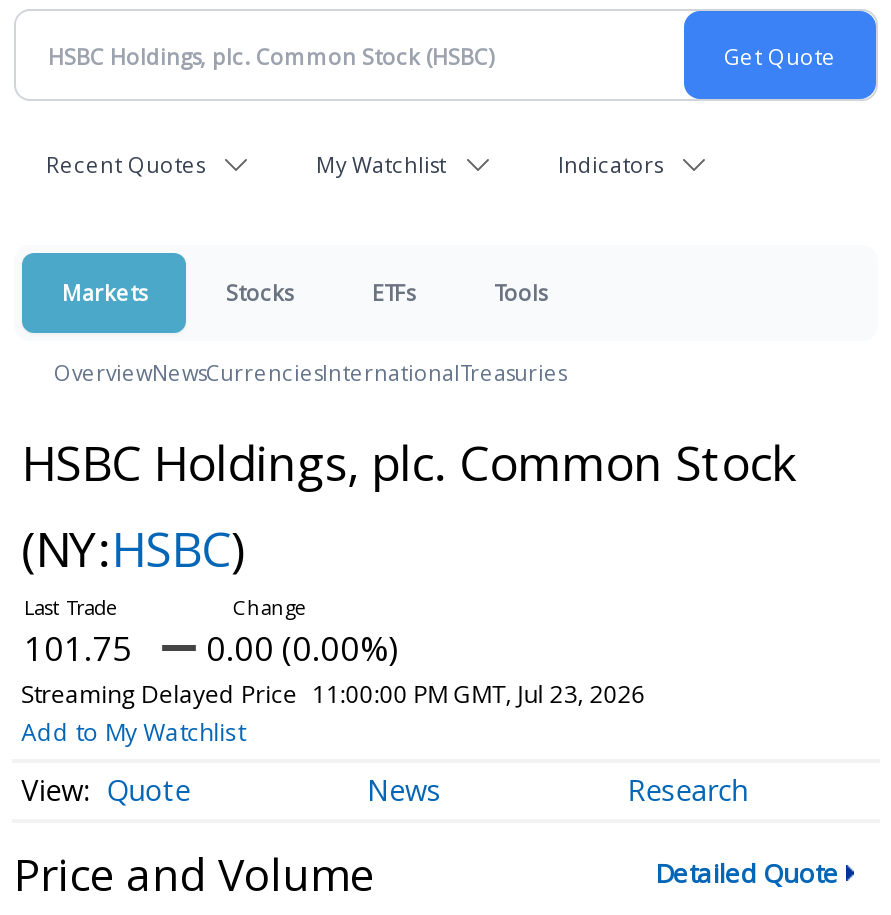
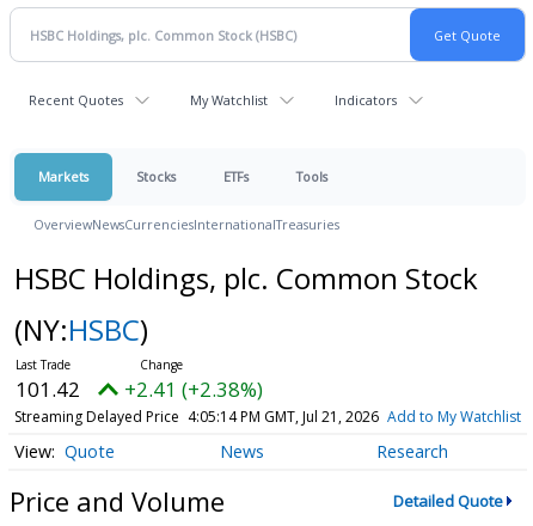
- 101.75
- 0.00 (0.00%)
- Streaming Delayed Price 11:00:00 PM GMT, Jul 23, 2026
- Add to My Watchlist
+ 101.42
+ +2.41 (+2.38%)
+ Streaming Delayed Price 4:05:14 PM GMT, Jul 21, 2026 Add to My Watchlist
